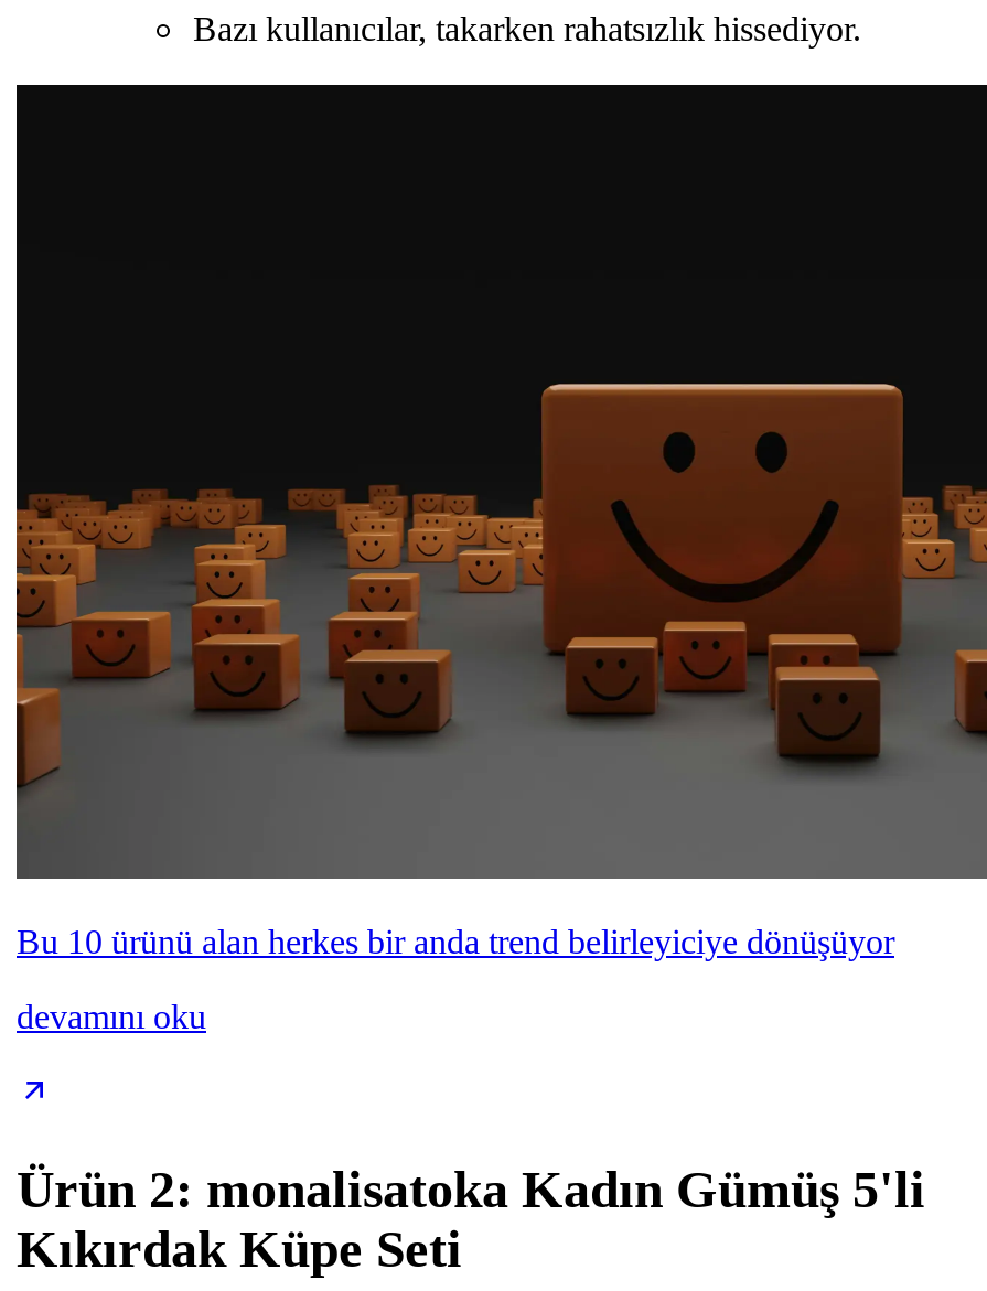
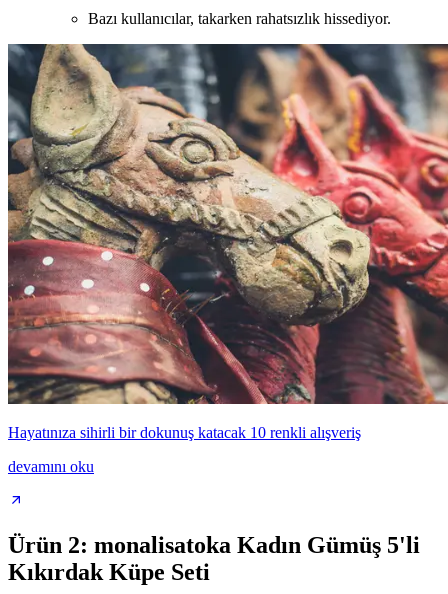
- [image]
- Bu 10 ürünü alan herkes bir anda trend belirleyiciye dönüşüyor
+ [image]
+ Hayatınıza sihirli bir dokunuş katacak 10 renkli alışveriş
